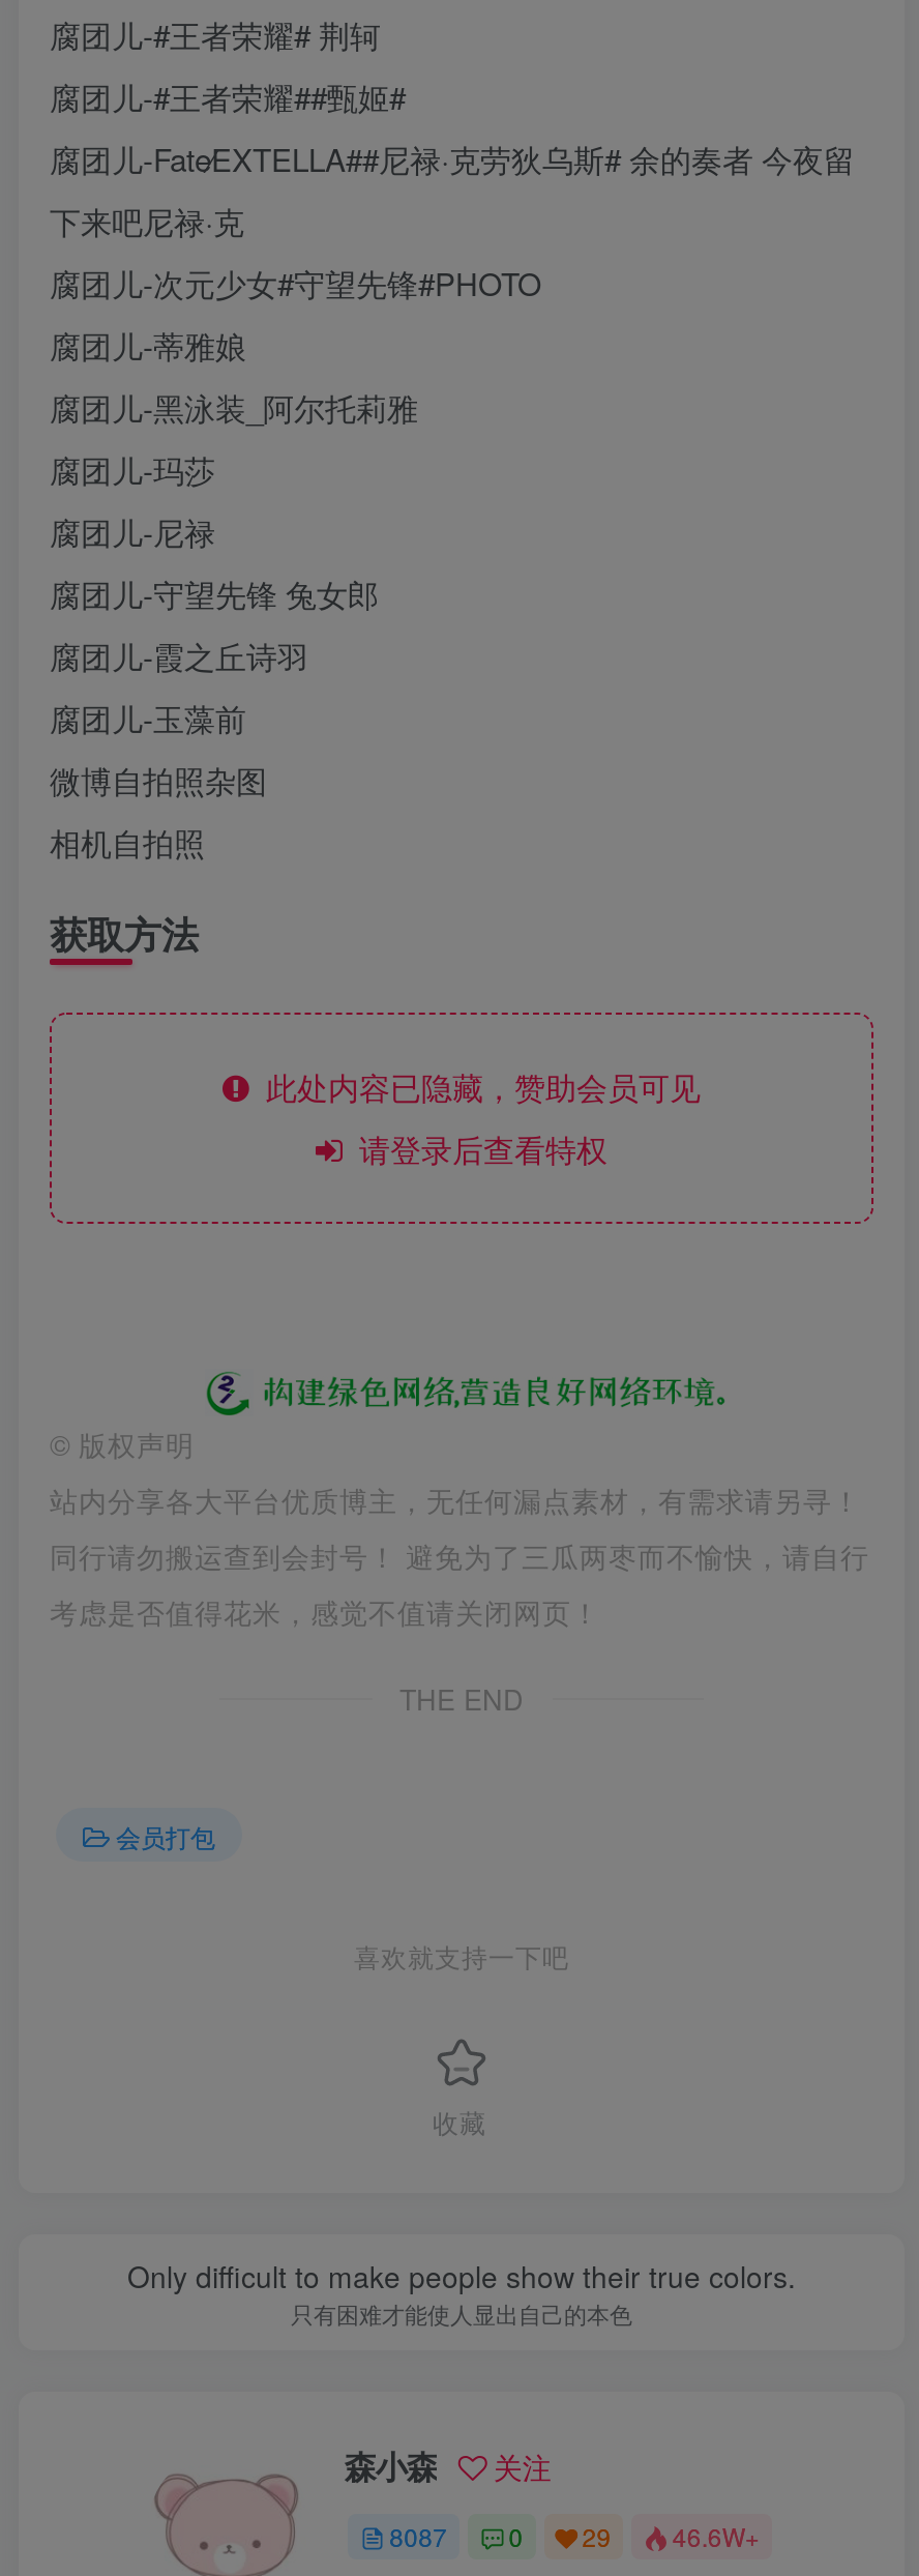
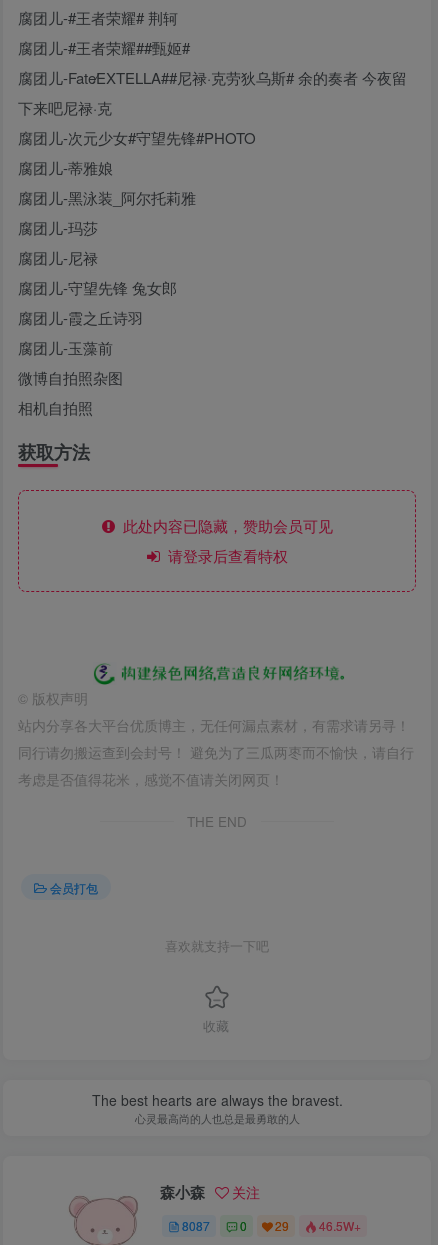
- Only difficult to make people show their true colors.
- 只有困难才能使人显出自己的本色
+ The best hearts are always the bravest.
+ 心灵最高尚的人也总是最勇敢的人

- 8087 0 29 46.6W+
+ 8087 0 29 46.5W+
